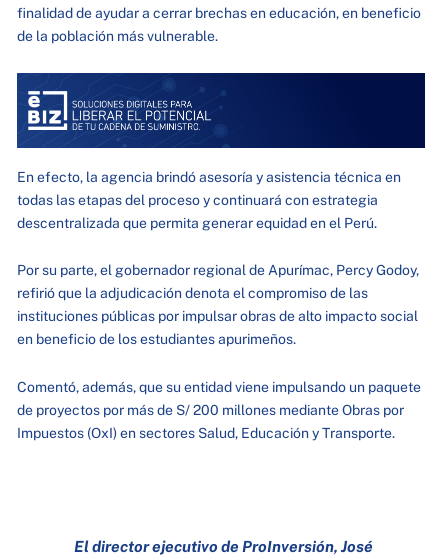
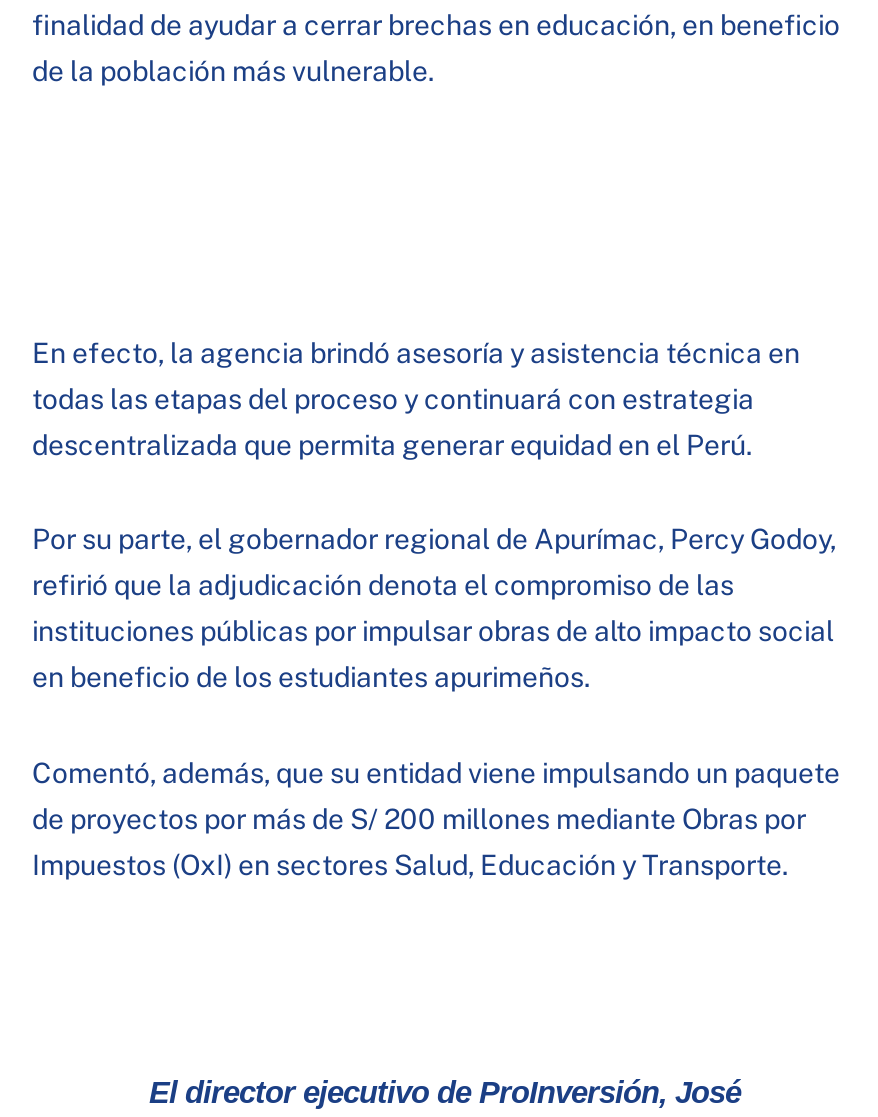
- [image]
